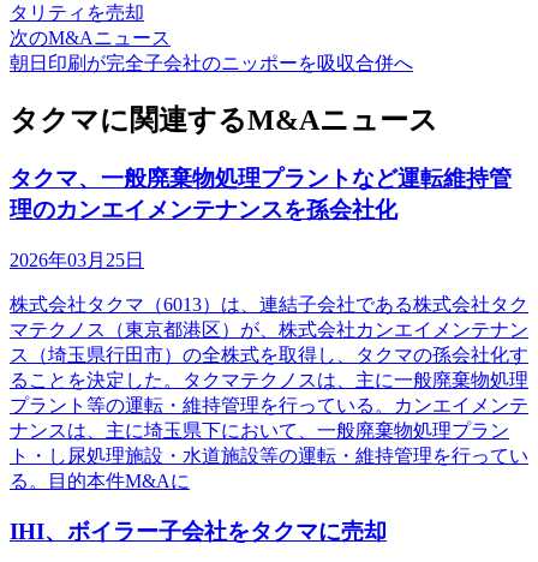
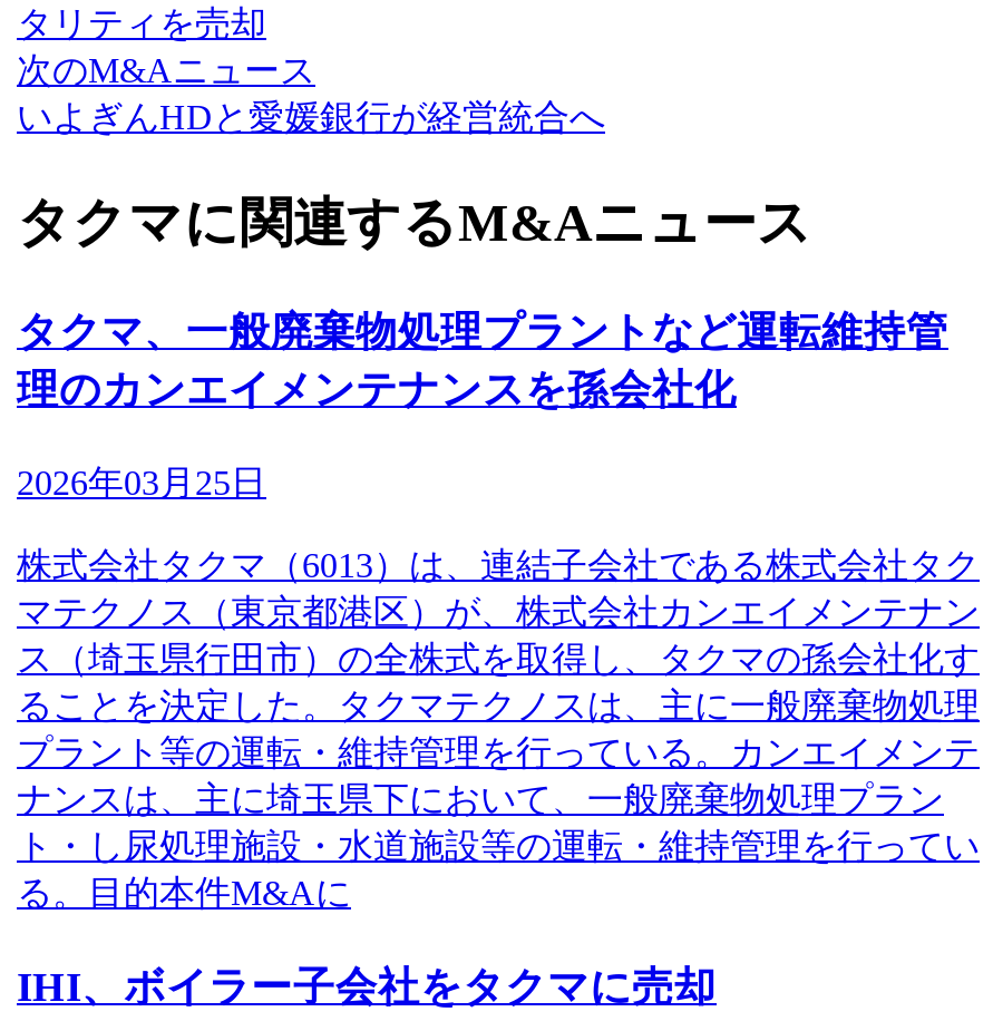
- 朝日印刷が完全子会社のニッポーを吸収合併へ
+ いよぎんHDと愛媛銀行が経営統合へ
